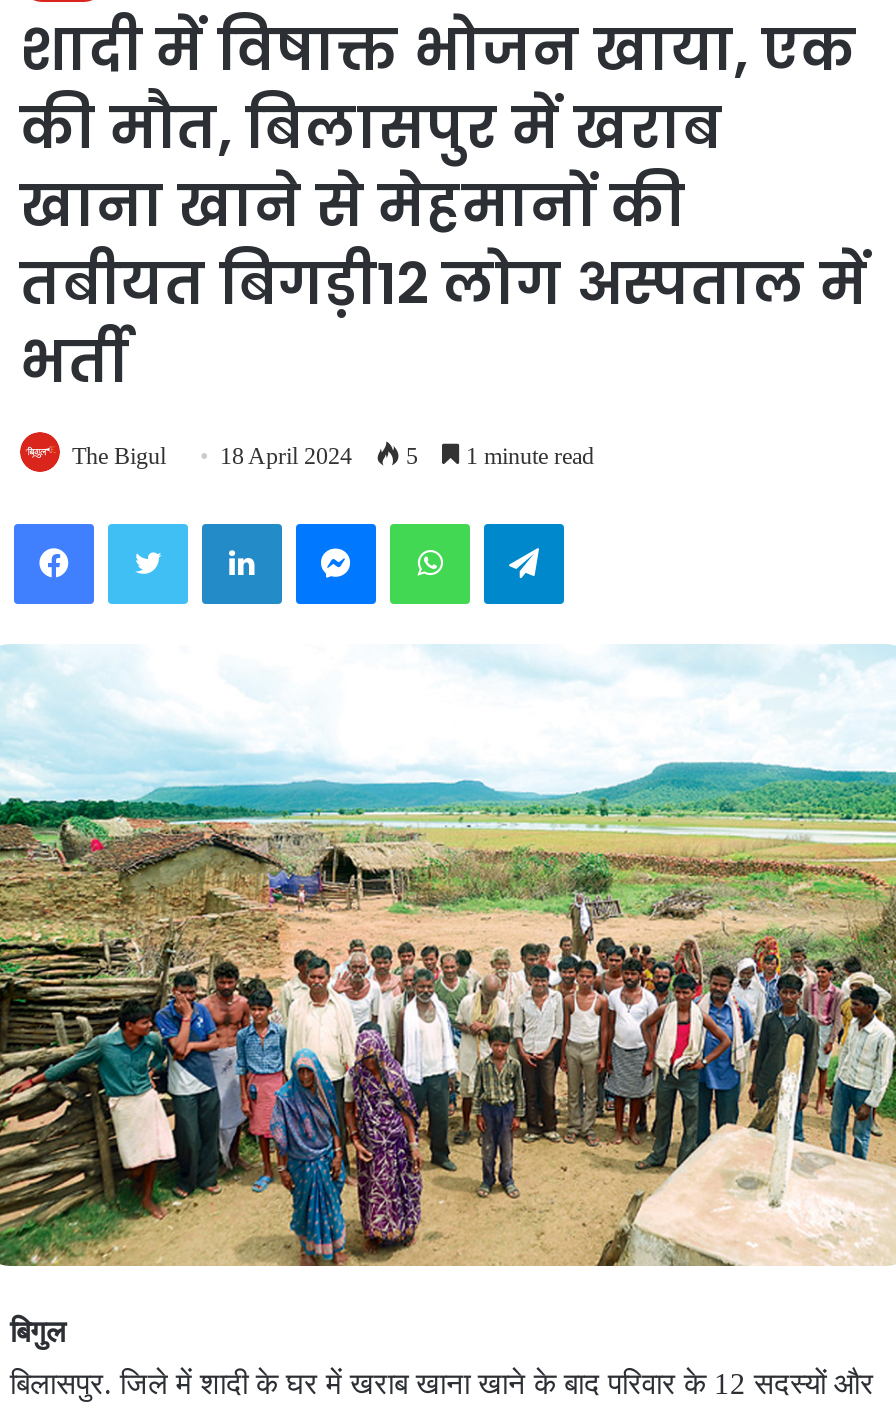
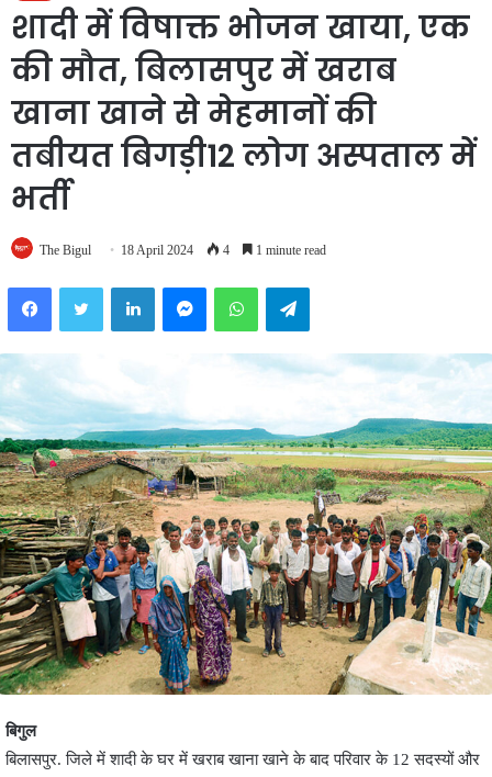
- The Bigul 18 April 2024 5 1 minute read
+ The Bigul 18 April 2024 4 1 minute read
